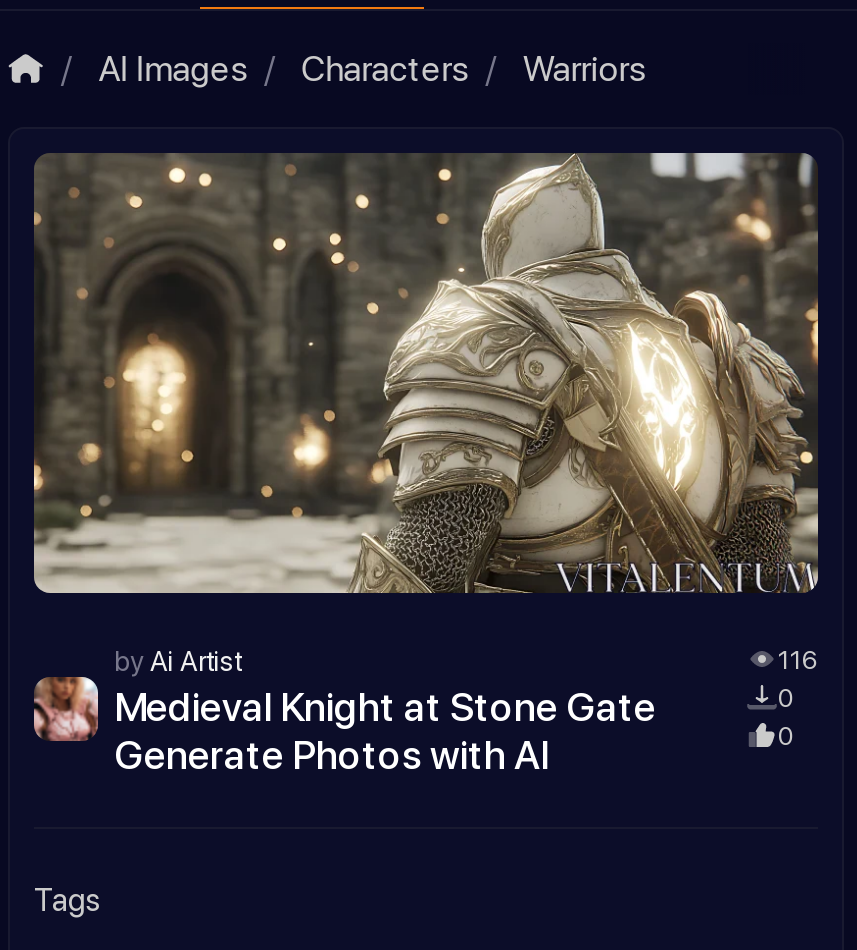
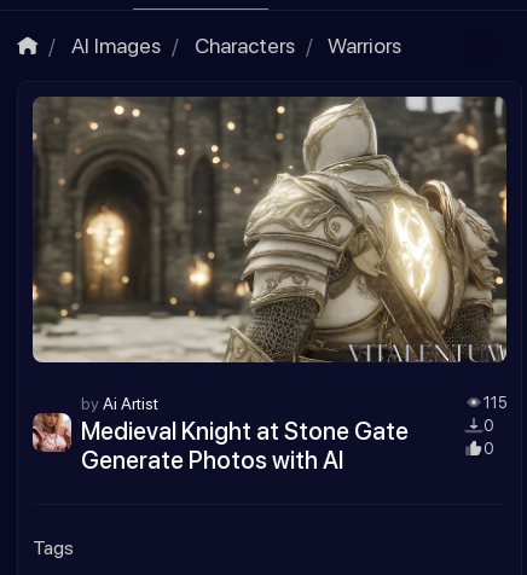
- 116
+ 115
